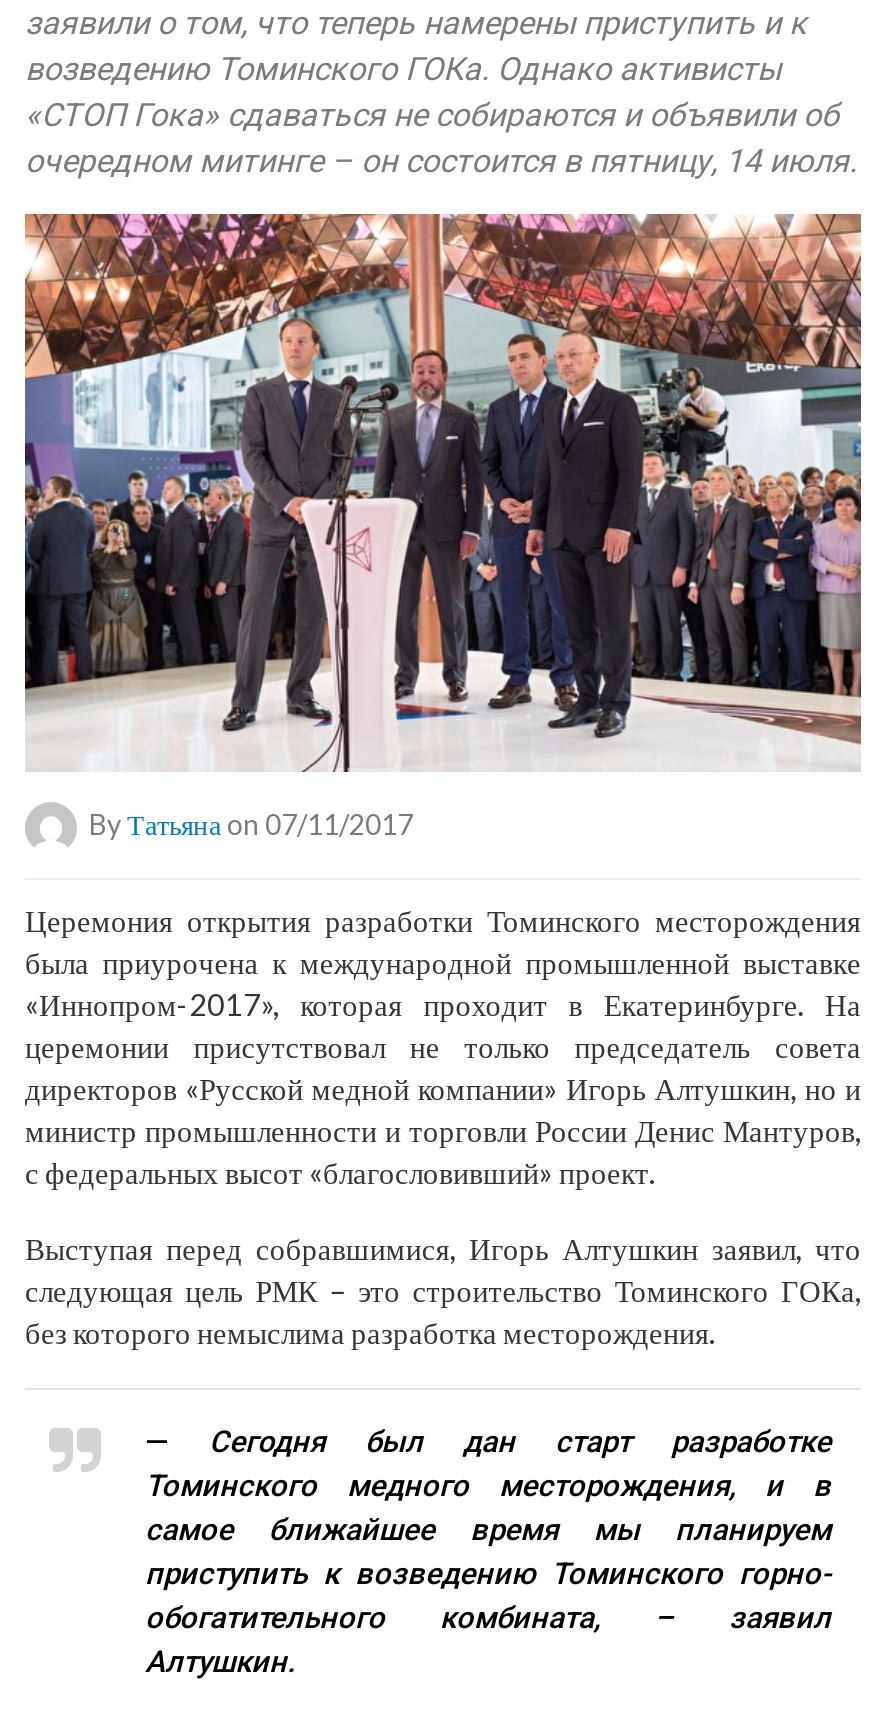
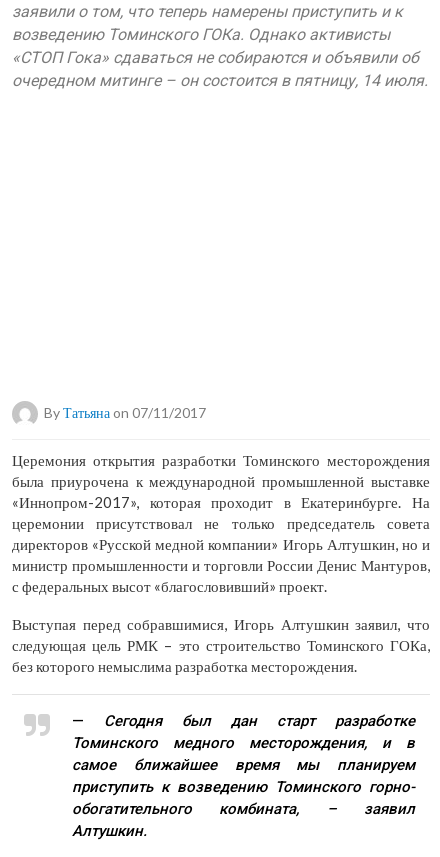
- [image]
